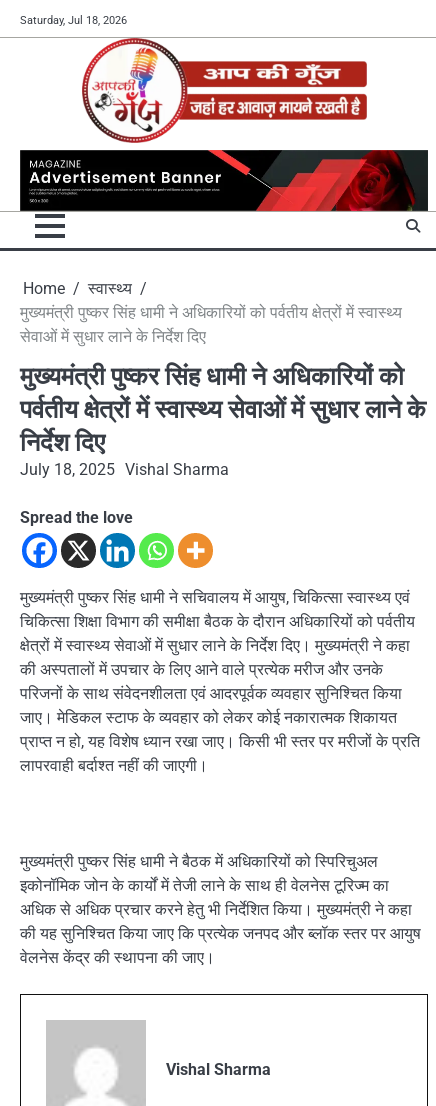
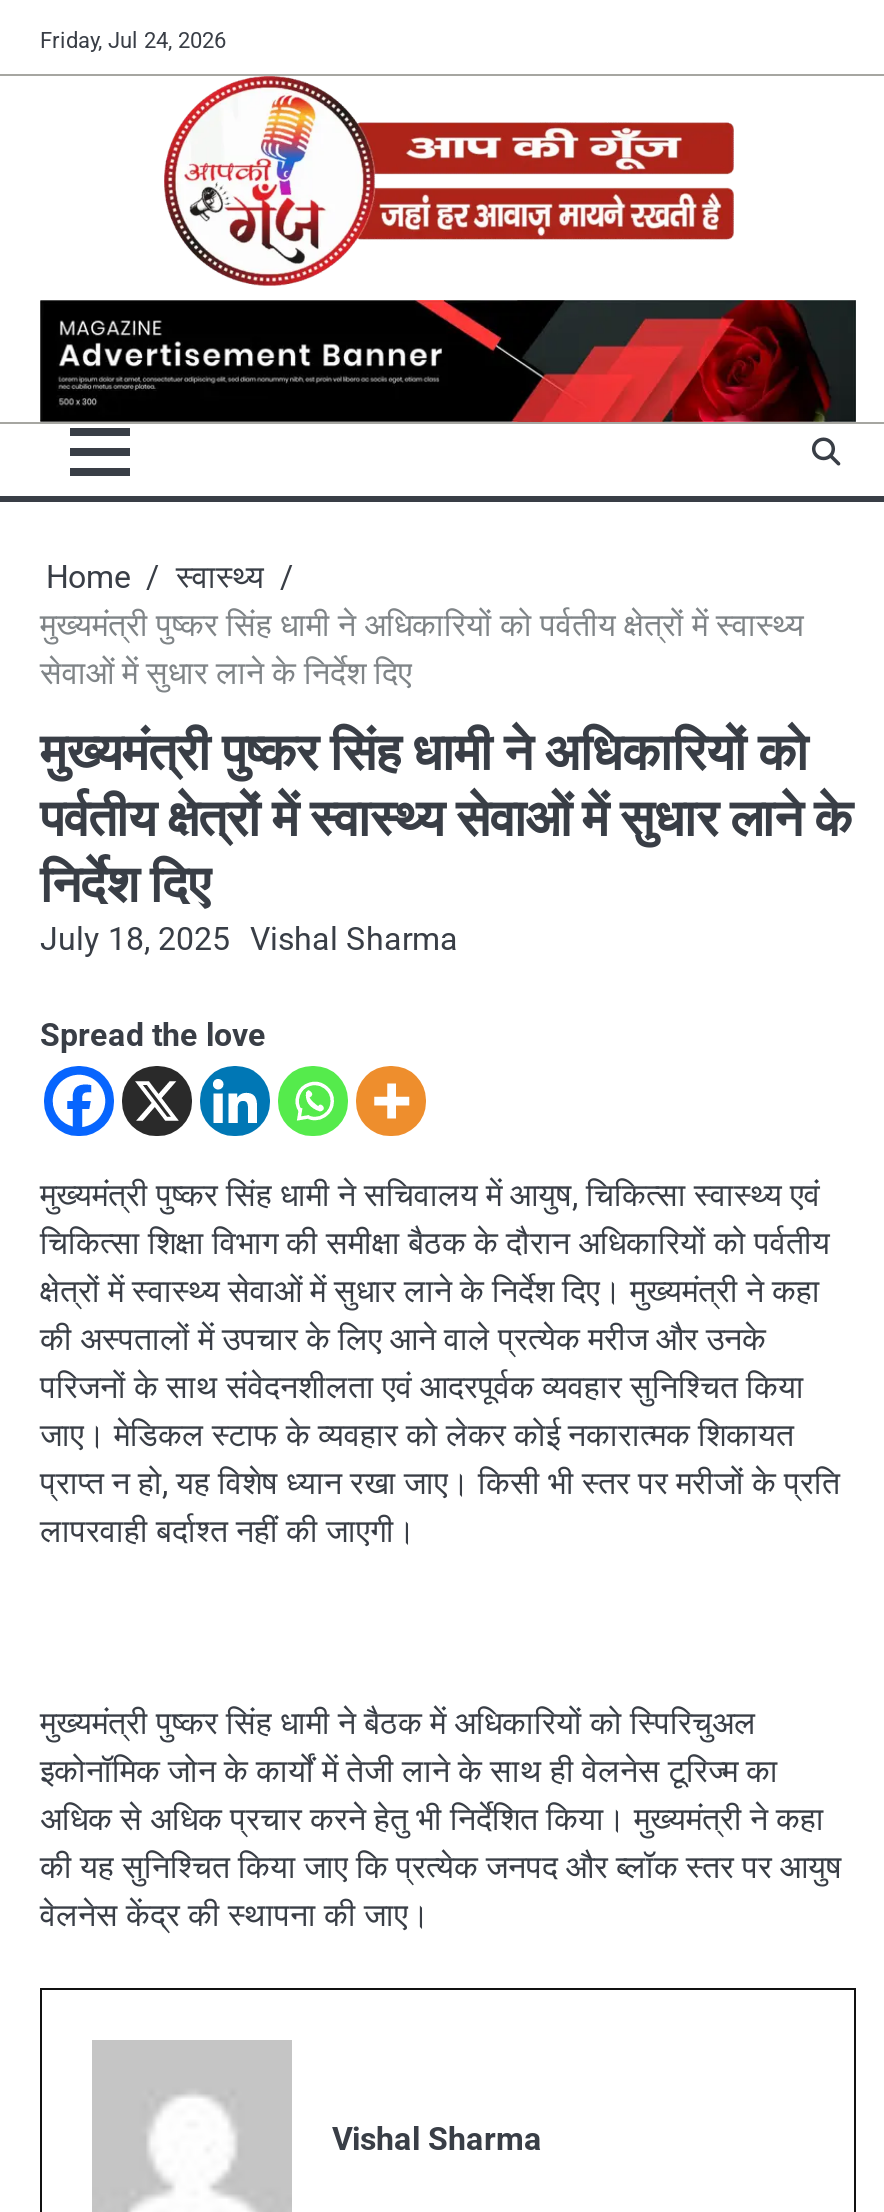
- Saturday, Jul 18, 2026
+ Friday, Jul 24, 2026
